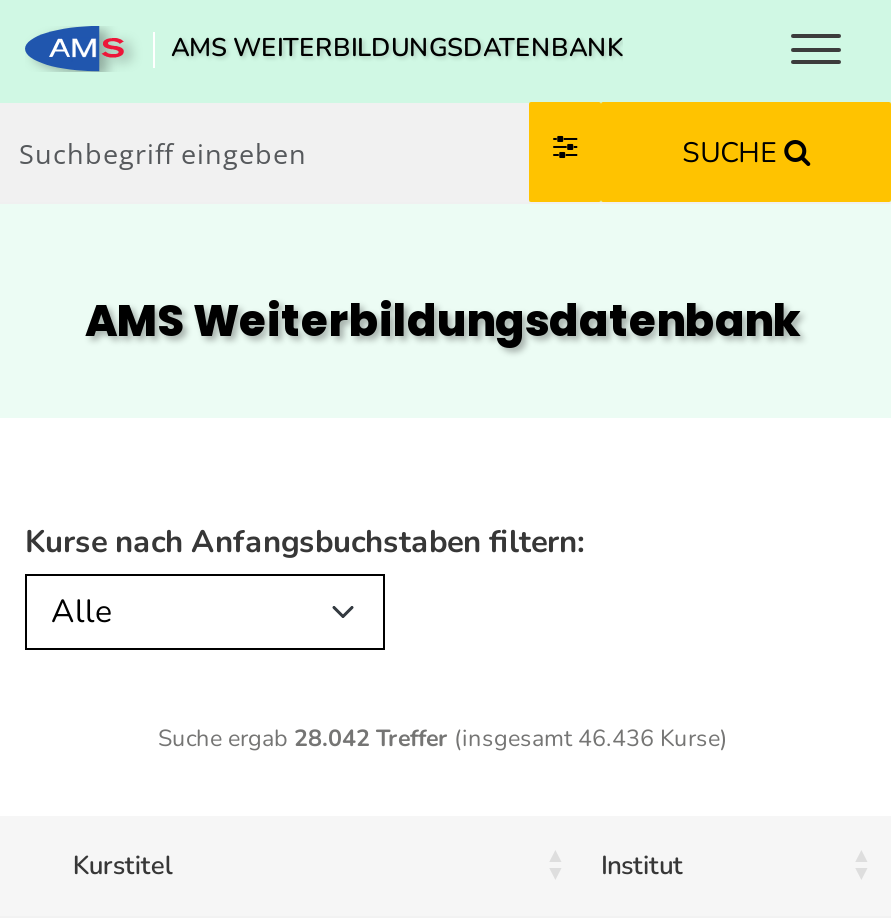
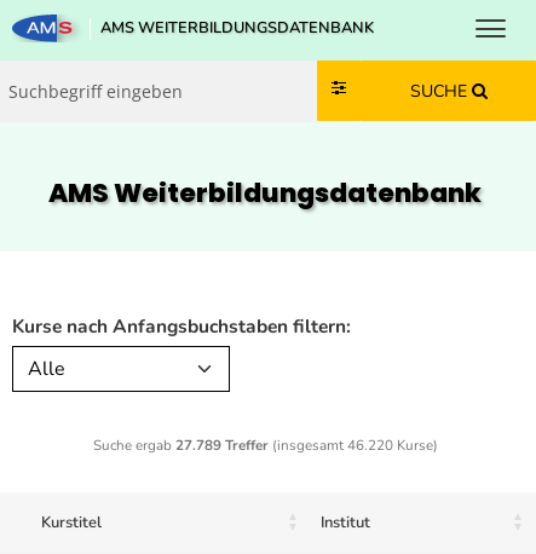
- Suche ergab 28.042 Treffer (insgesamt 46.436 Kurse)
+ Suche ergab 27.789 Treffer (insgesamt 46.220 Kurse)
